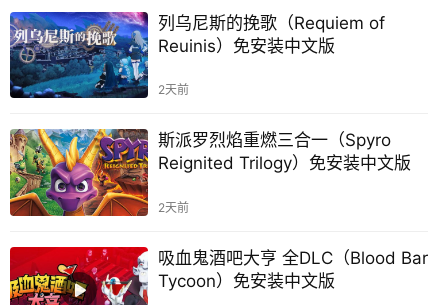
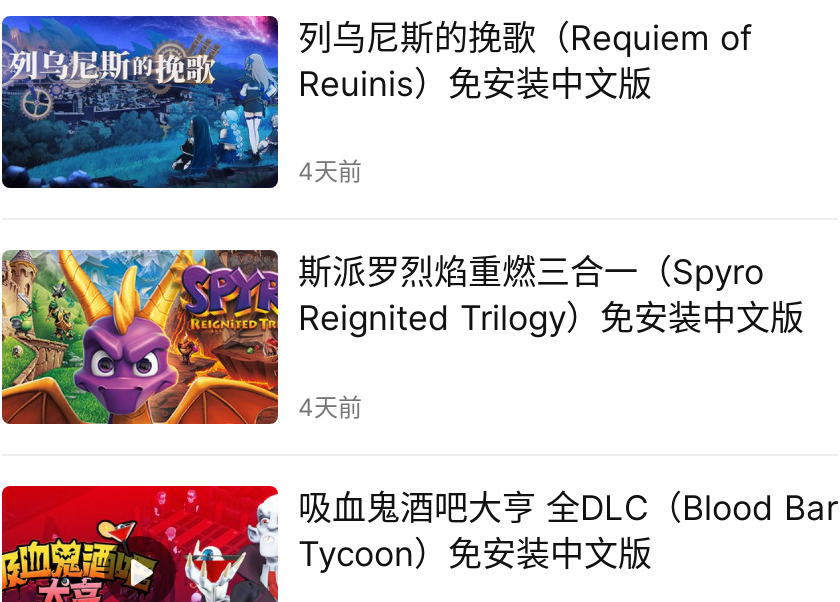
- 2天前
+ 4天前

- 2天前
+ 4天前
